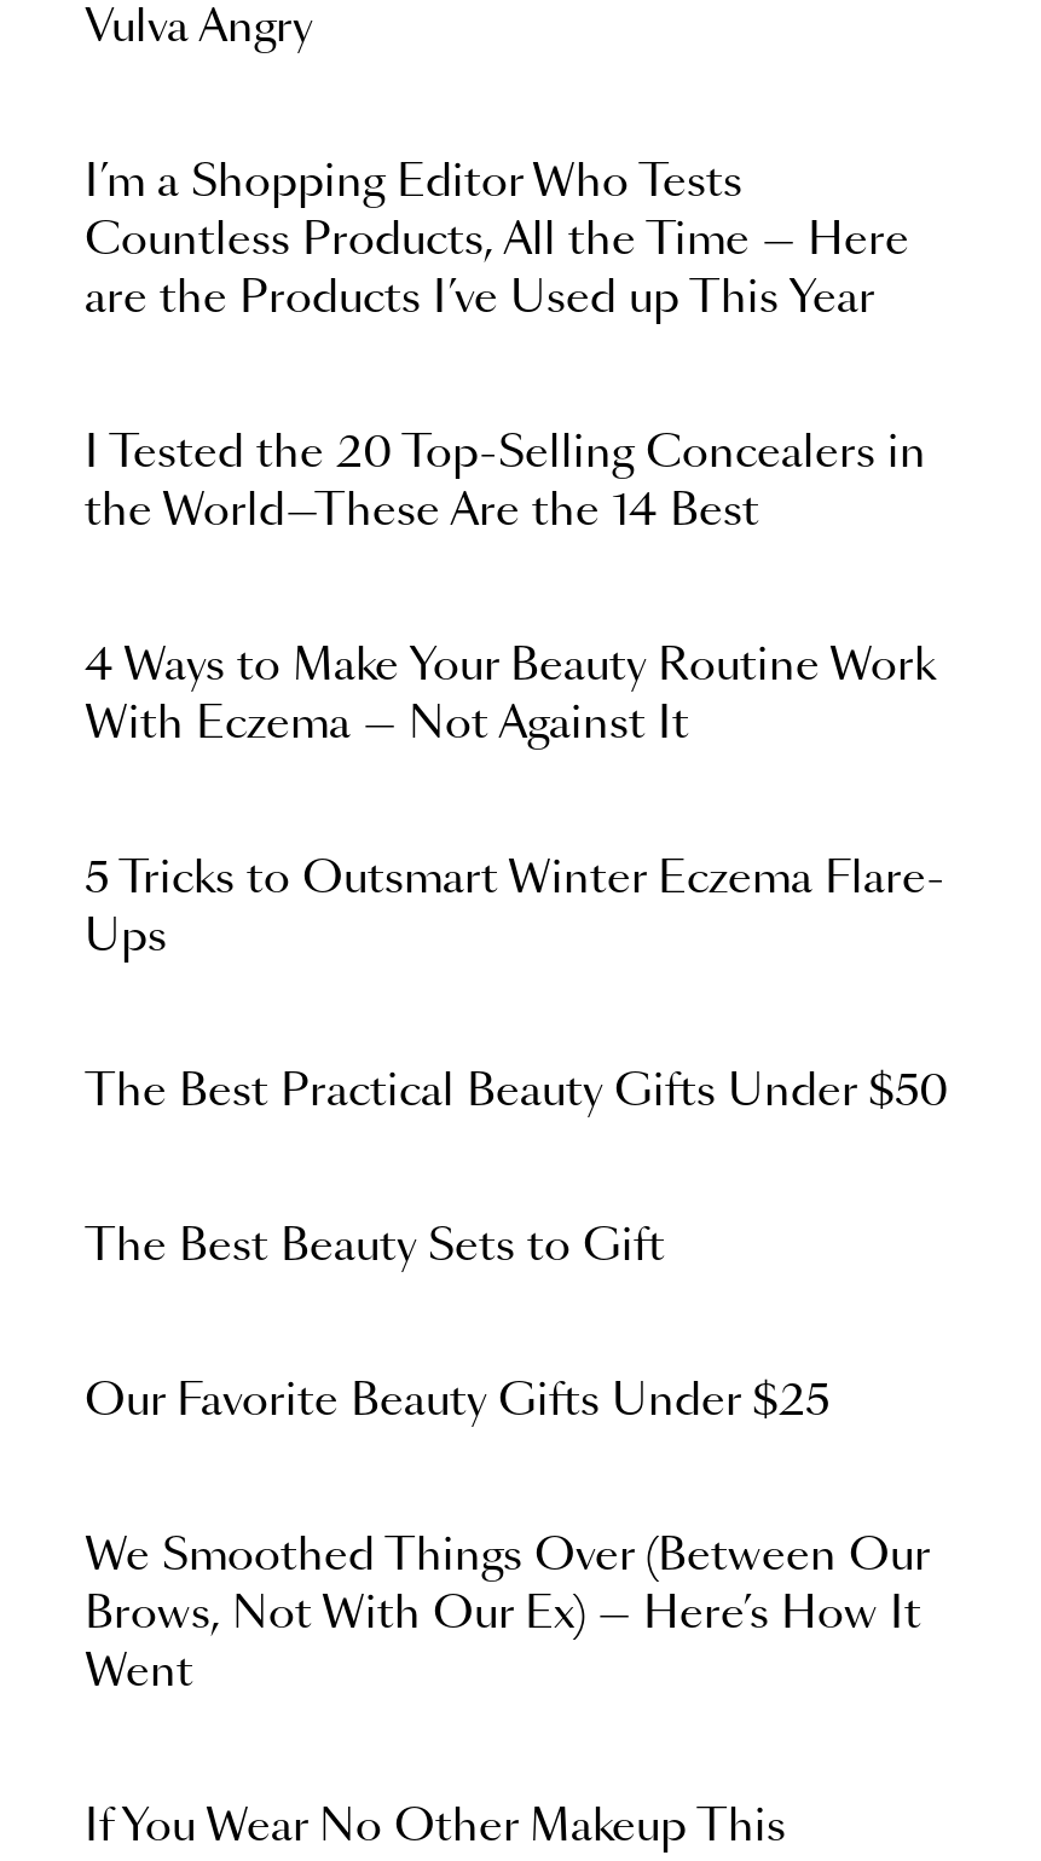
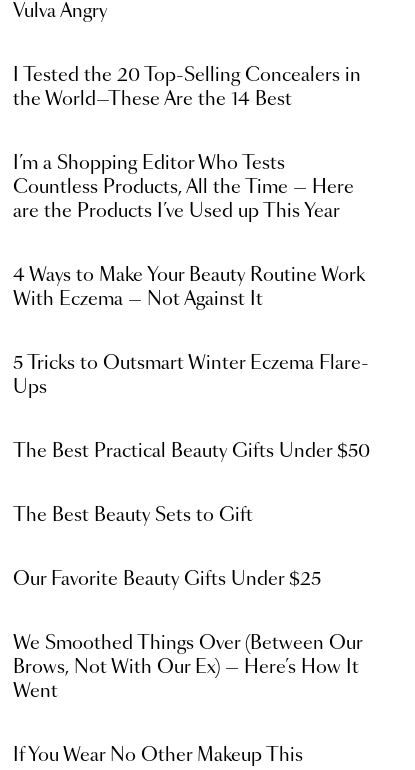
moved down: I’m a Shopping Editor Who Tests | Countless Products, All the Time — Here | are the Products I’ve Used up This Year

moved up: I Tested the 20 Top-Selling Concealers in | the World—These Are the 14 Best
